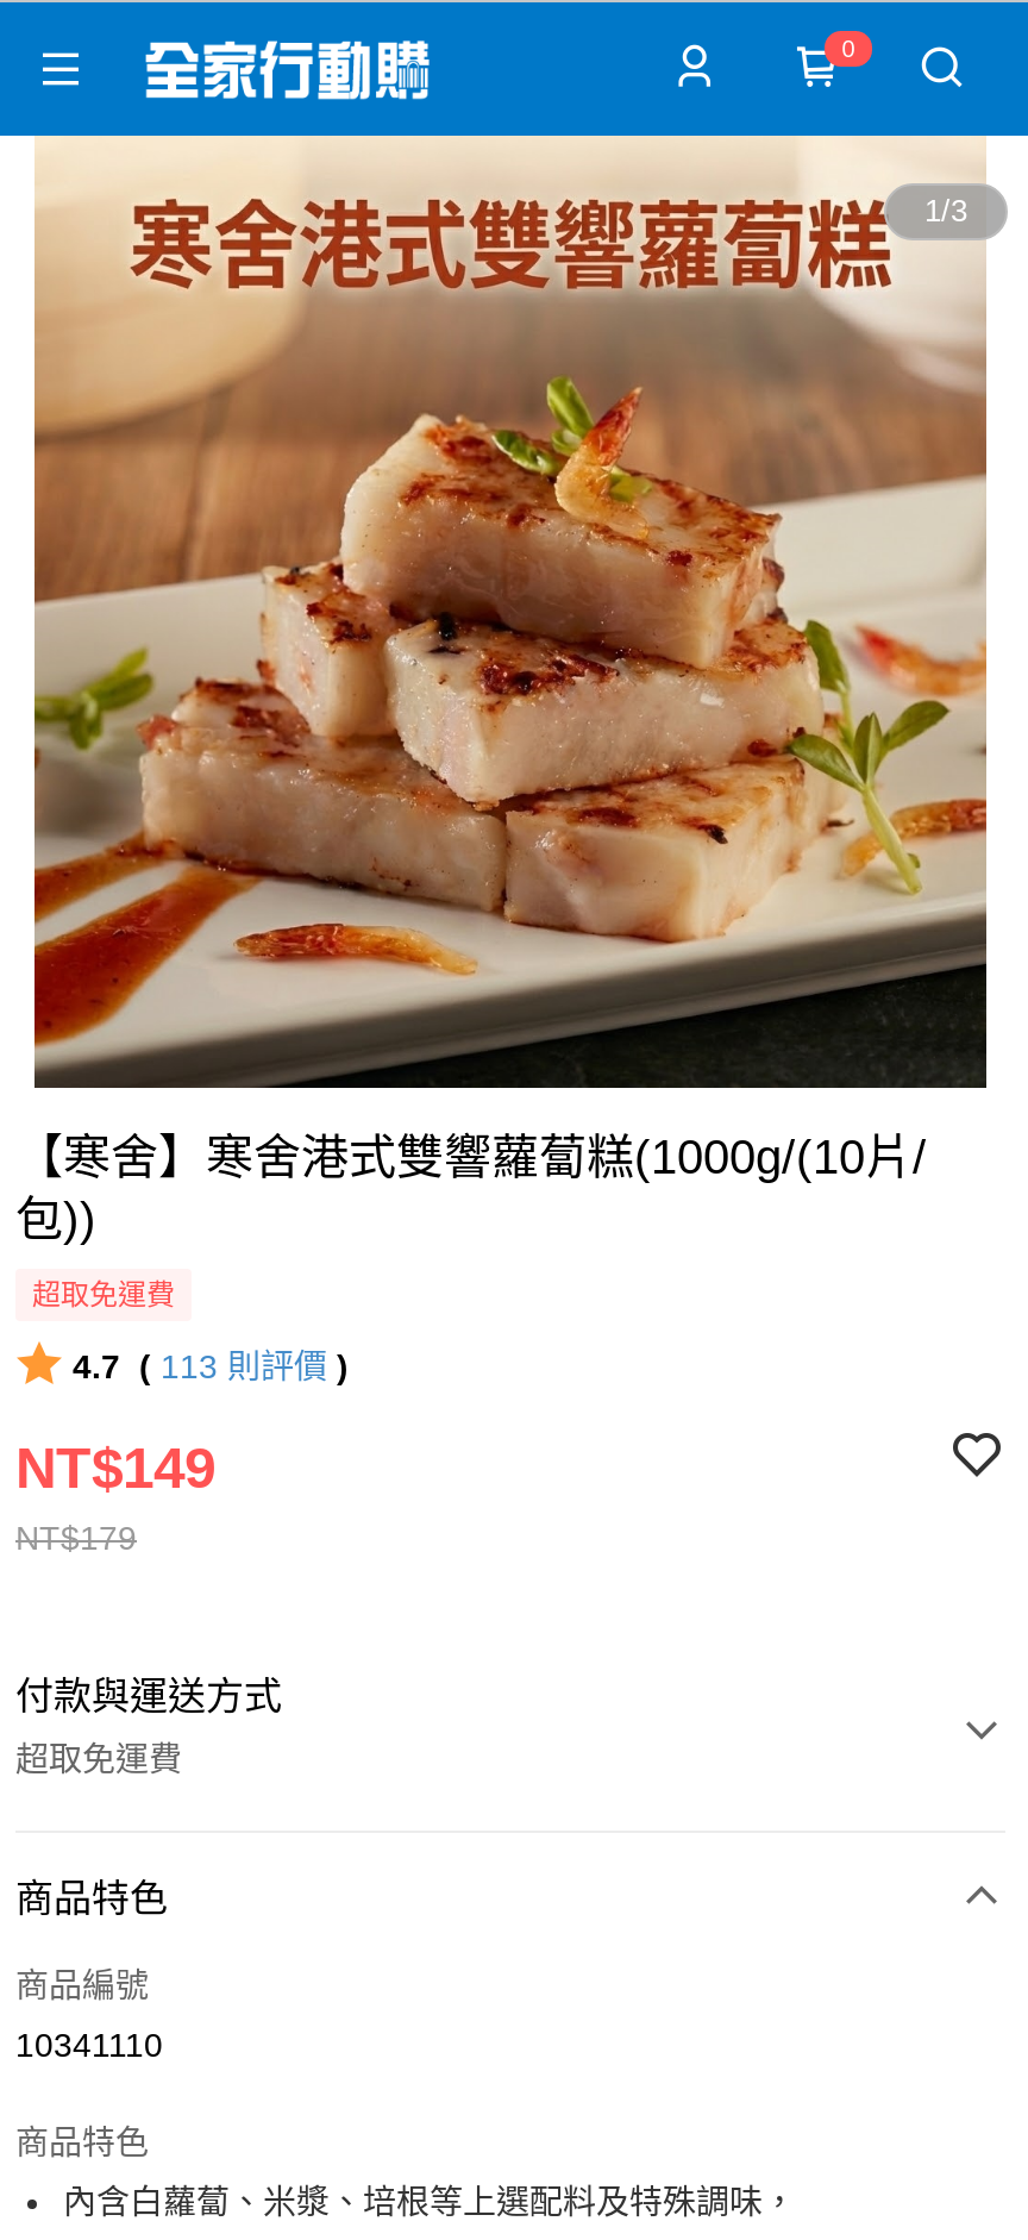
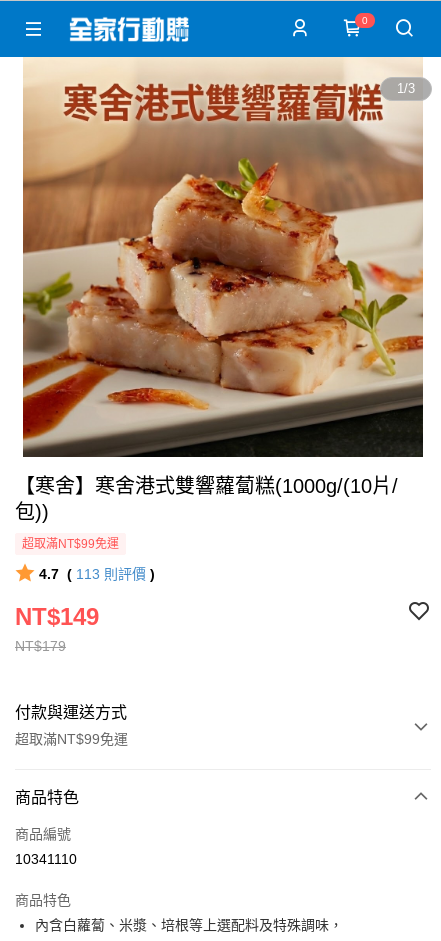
- 超取免運費
+ 超取滿NT$99免運

- 超取免運費
+ 超取滿NT$99免運
